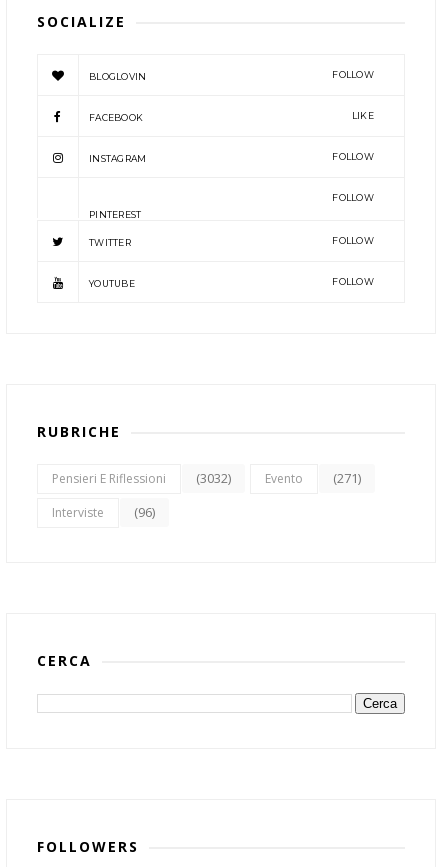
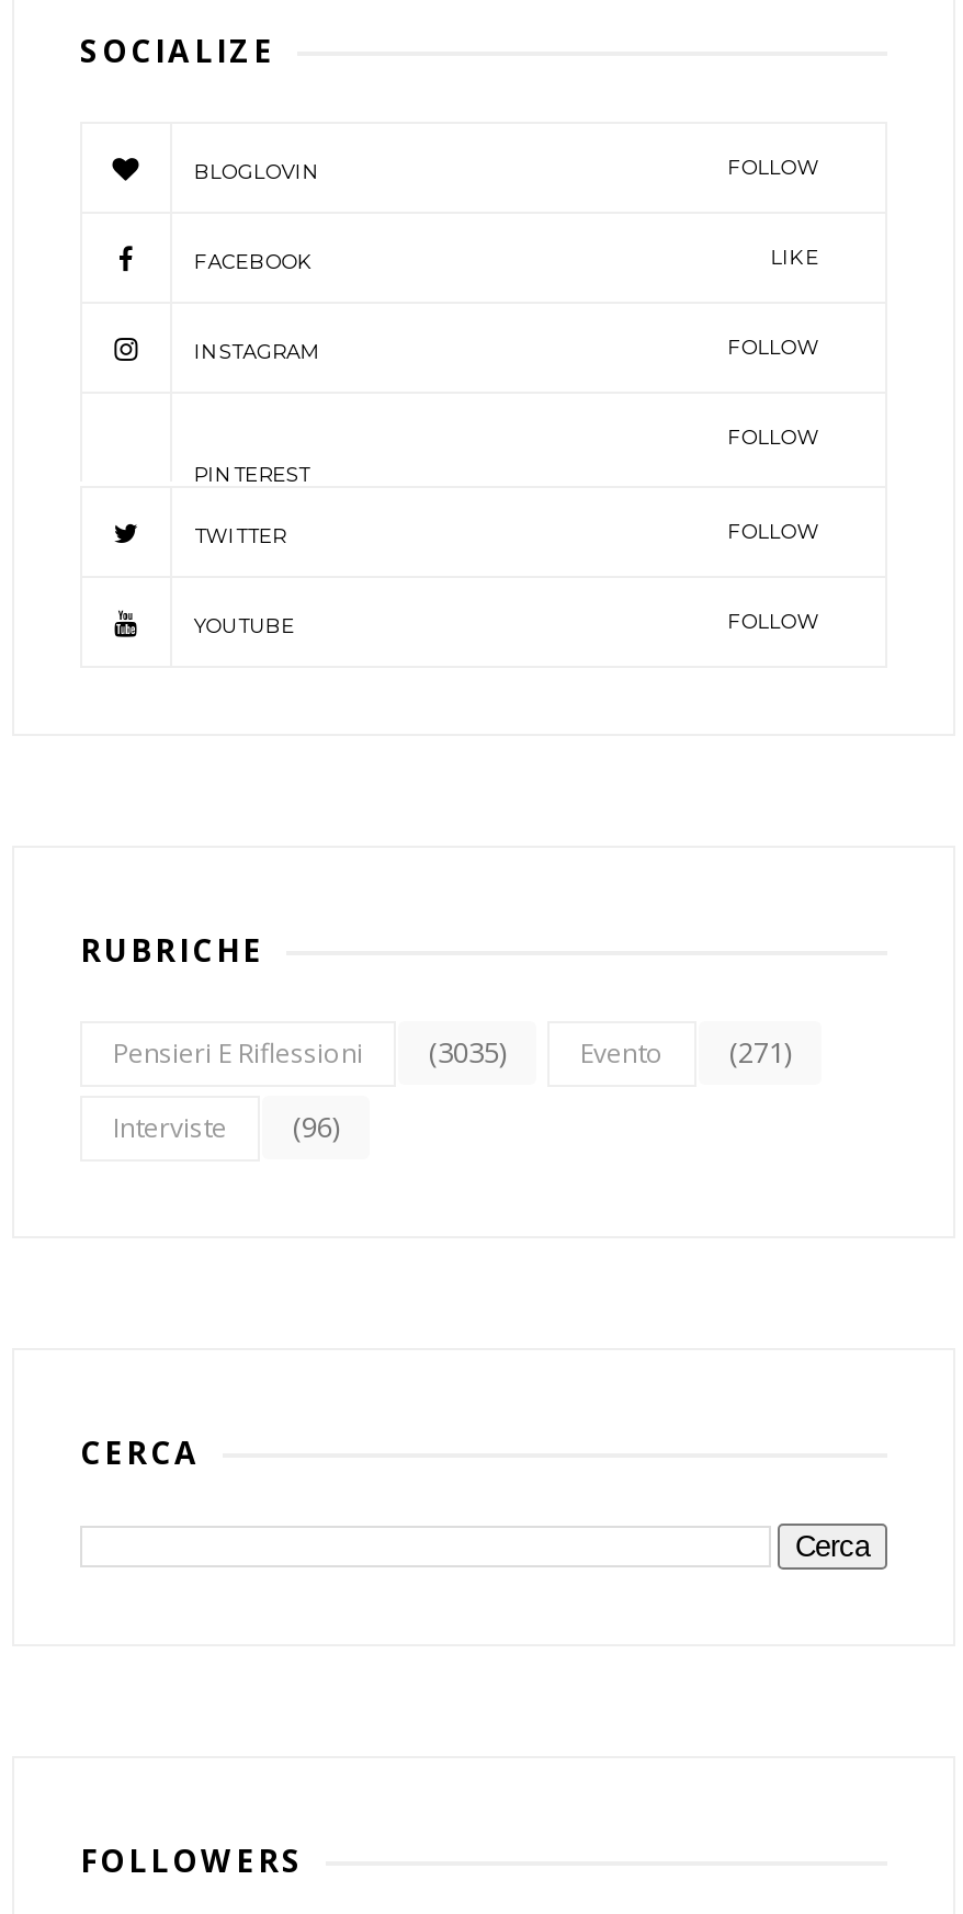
- Pensieri E Riflessioni (3032) Evento (271)
+ Pensieri E Riflessioni (3035) Evento (271)
